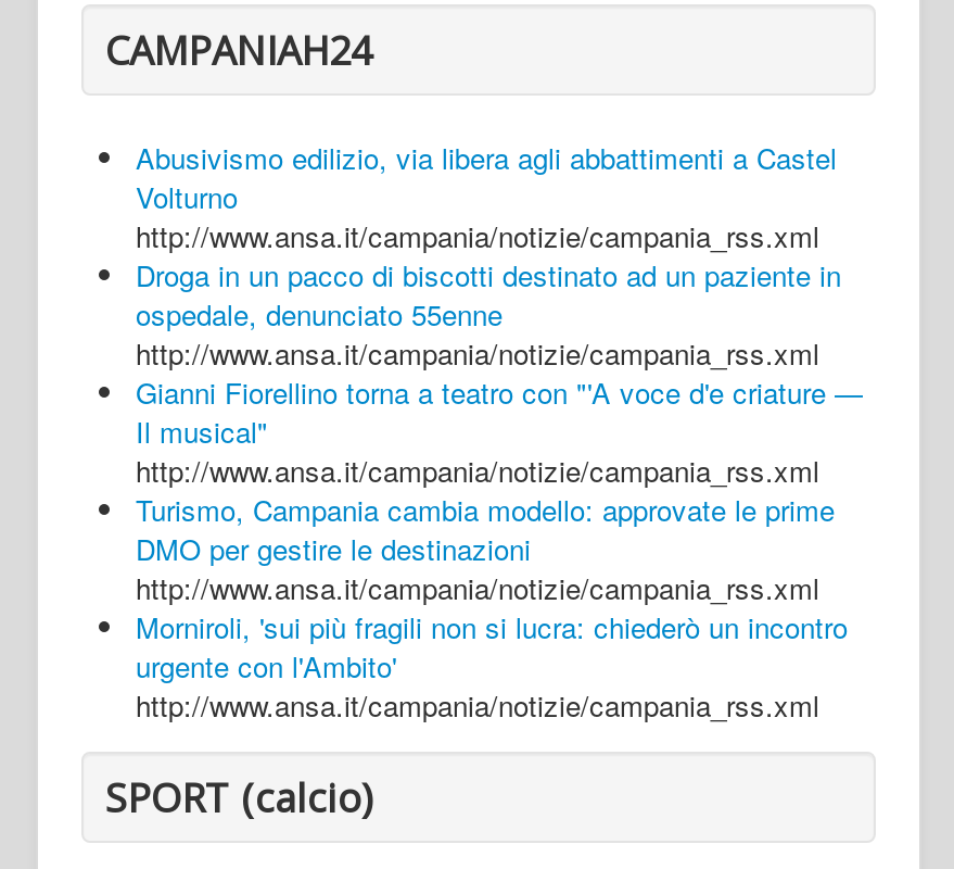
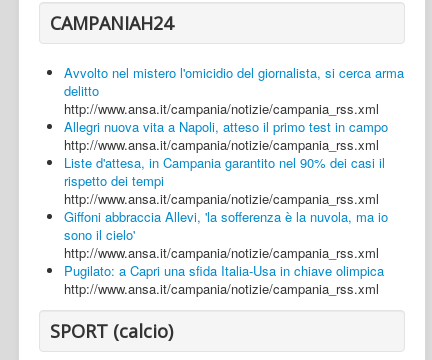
- Abusivismo edilizio, via libera agli abbattimenti a Castel
- Volturno
+ Avvolto nel mistero l'omicidio del giornalista, si cerca arma
+ delitto

- Droga in un pacco di biscotti destinato ad un paziente in
- ospedale, denunciato 55enne
+ Allegri nuova vita a Napoli, atteso il primo test in campo

- Gianni Fiorellino torna a teatro con "'A voce d'e criature —
- Il musical"
+ Liste d'attesa, in Campania garantito nel 90% dei casi il
+ rispetto dei tempi

- Turismo, Campania cambia modello: approvate le prime
- DMO per gestire le destinazioni
+ Giffoni abbraccia Allevi, 'la sofferenza è la nuvola, ma io
+ sono il cielo'

- Morniroli, 'sui più fragili non si lucra: chiederò un incontro
- urgente con l'Ambito'
+ Pugilato: a Capri una sfida Italia-Usa in chiave olimpica
